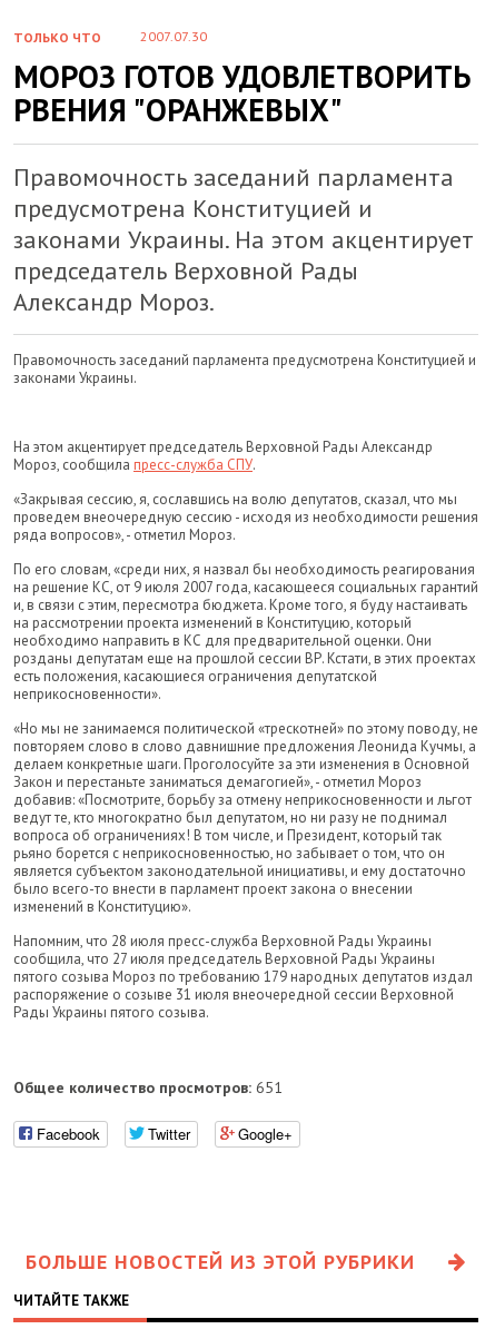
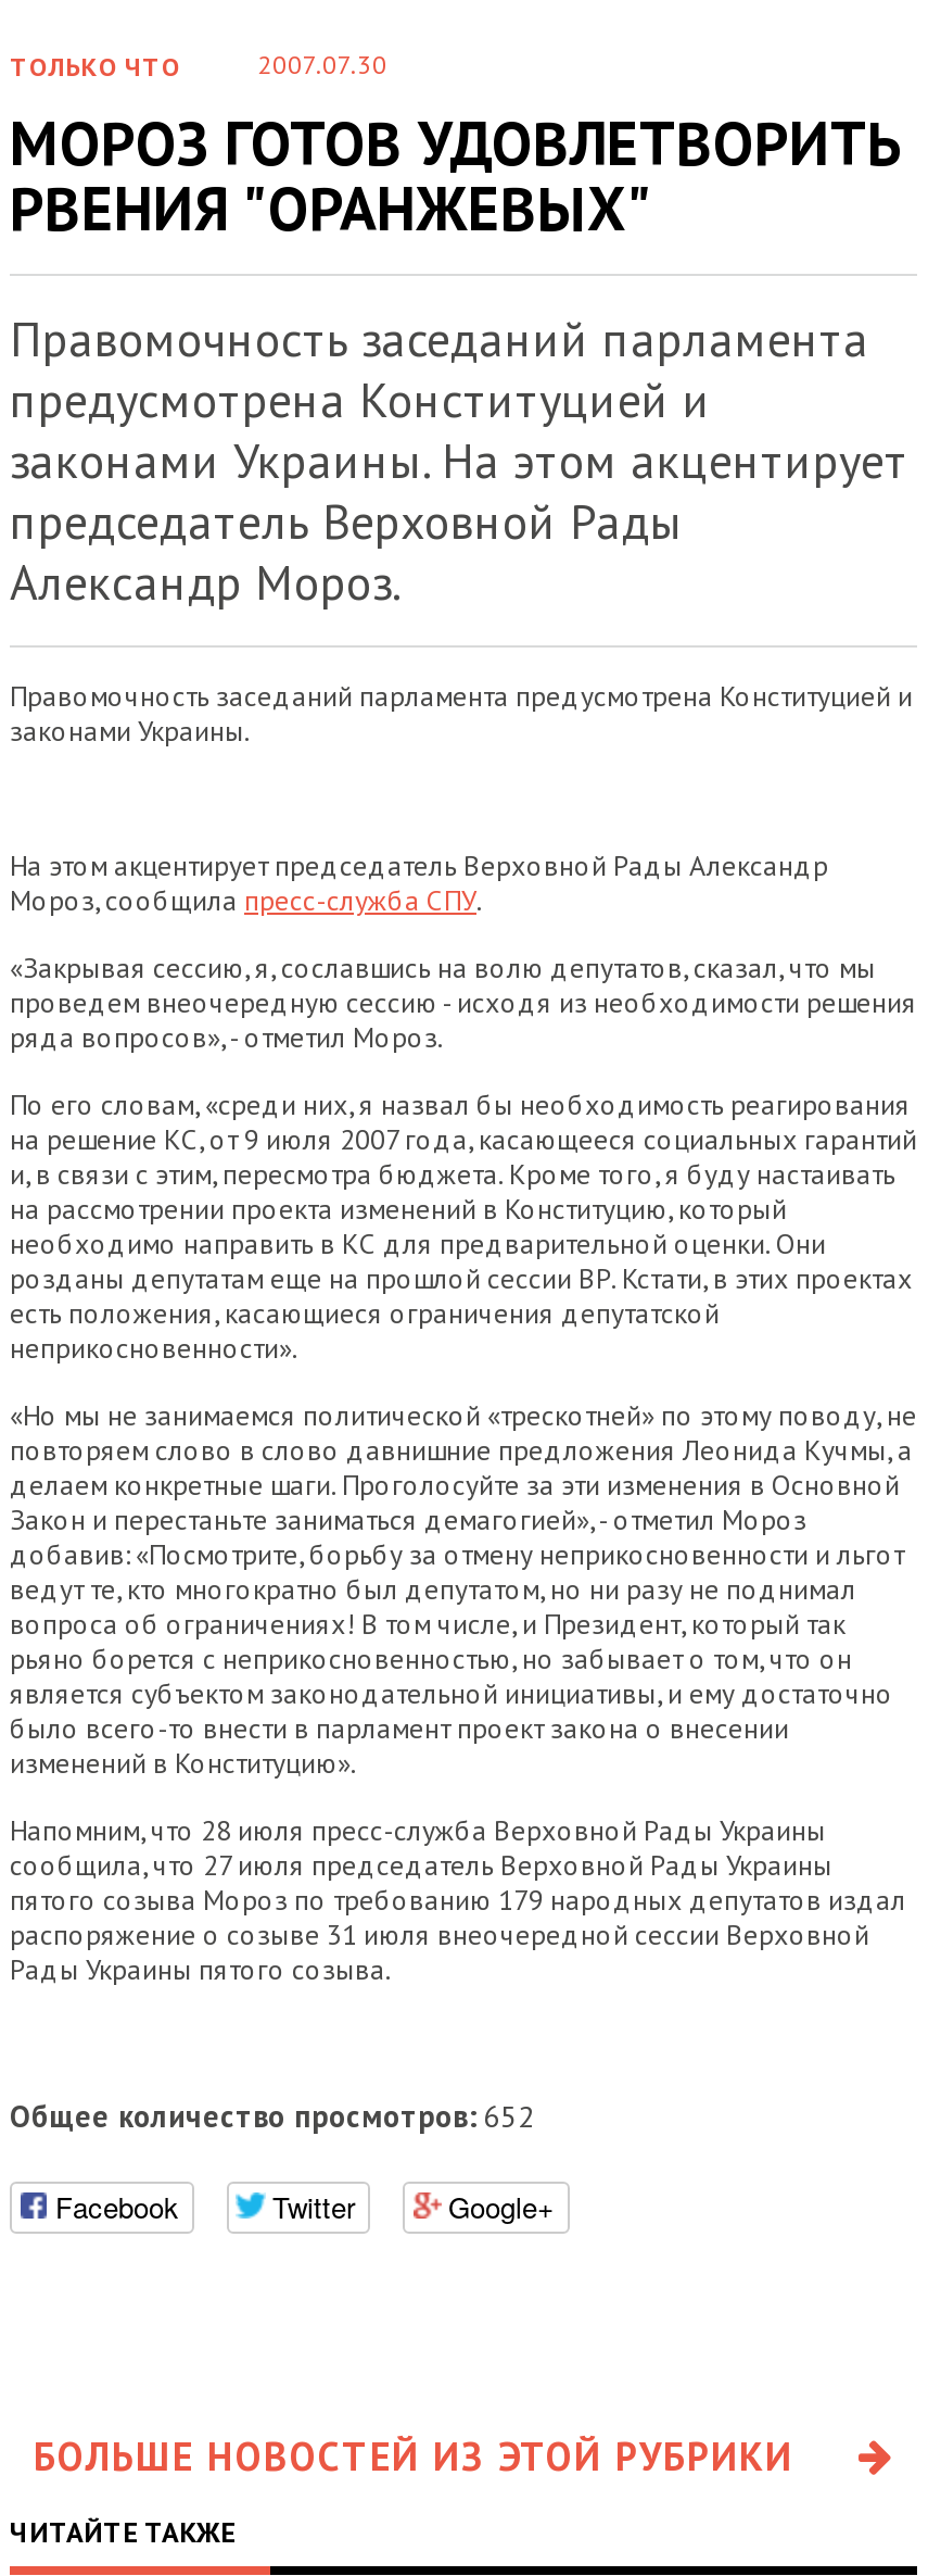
- Общее количество просмотров: 651
+ Общее количество просмотров: 652
